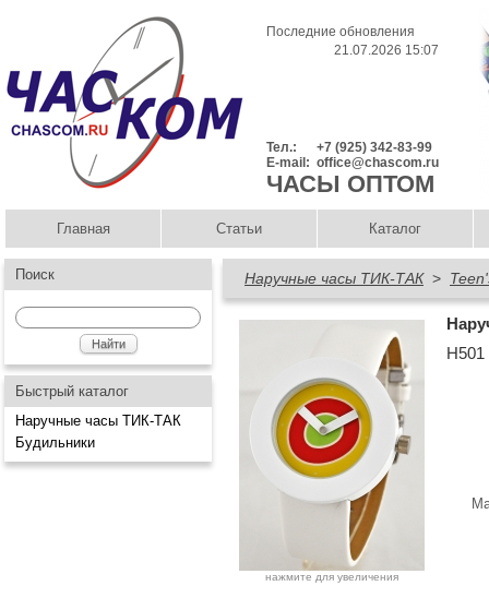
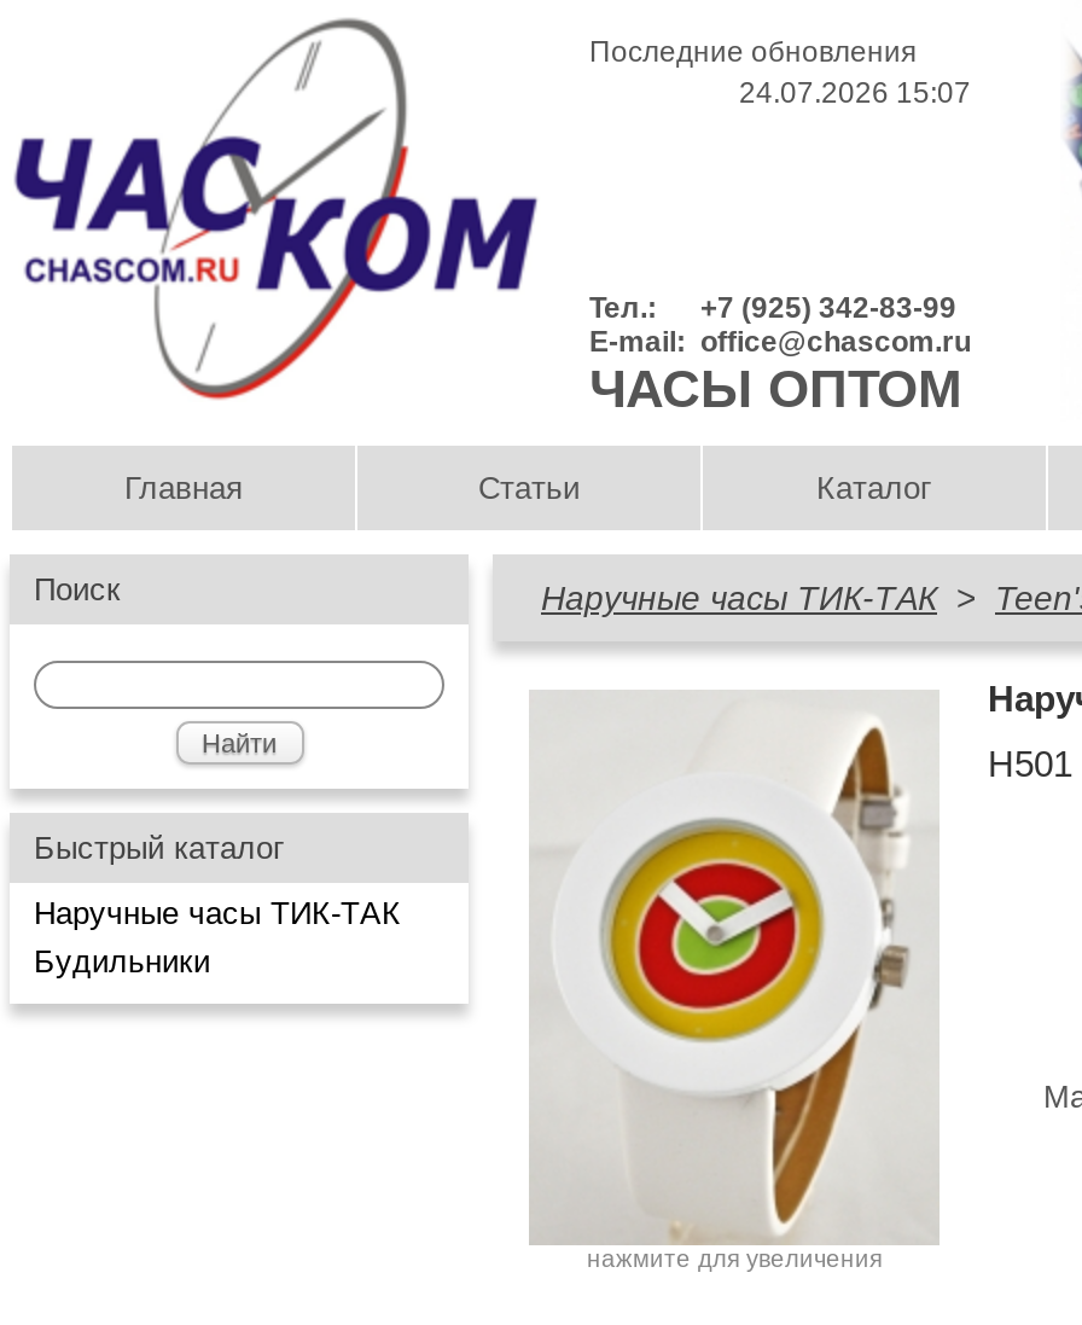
- 21.07.2026 15:07
+ 24.07.2026 15:07
